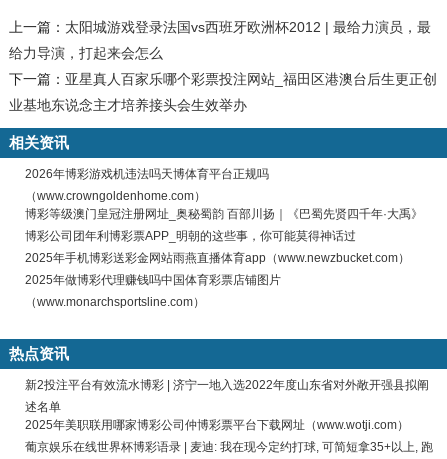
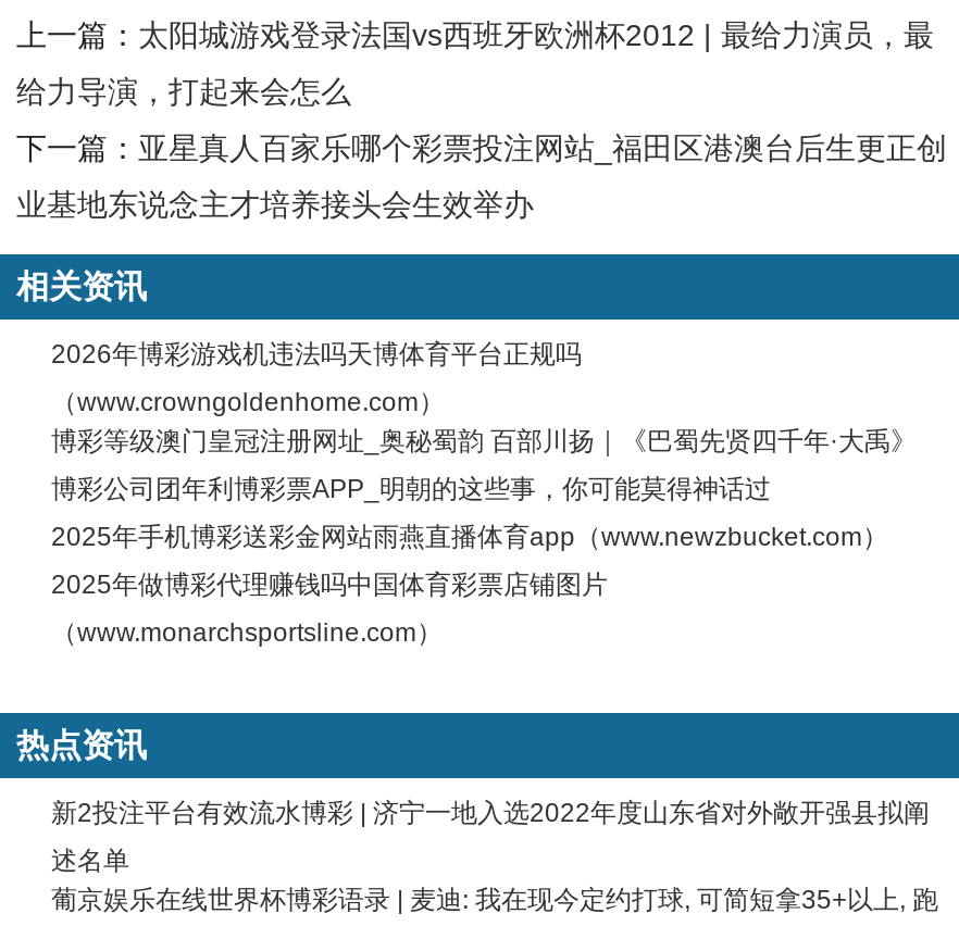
- 2025年美职联用哪家博彩公司仲博彩票平台下载网址（www.wotji.com）
